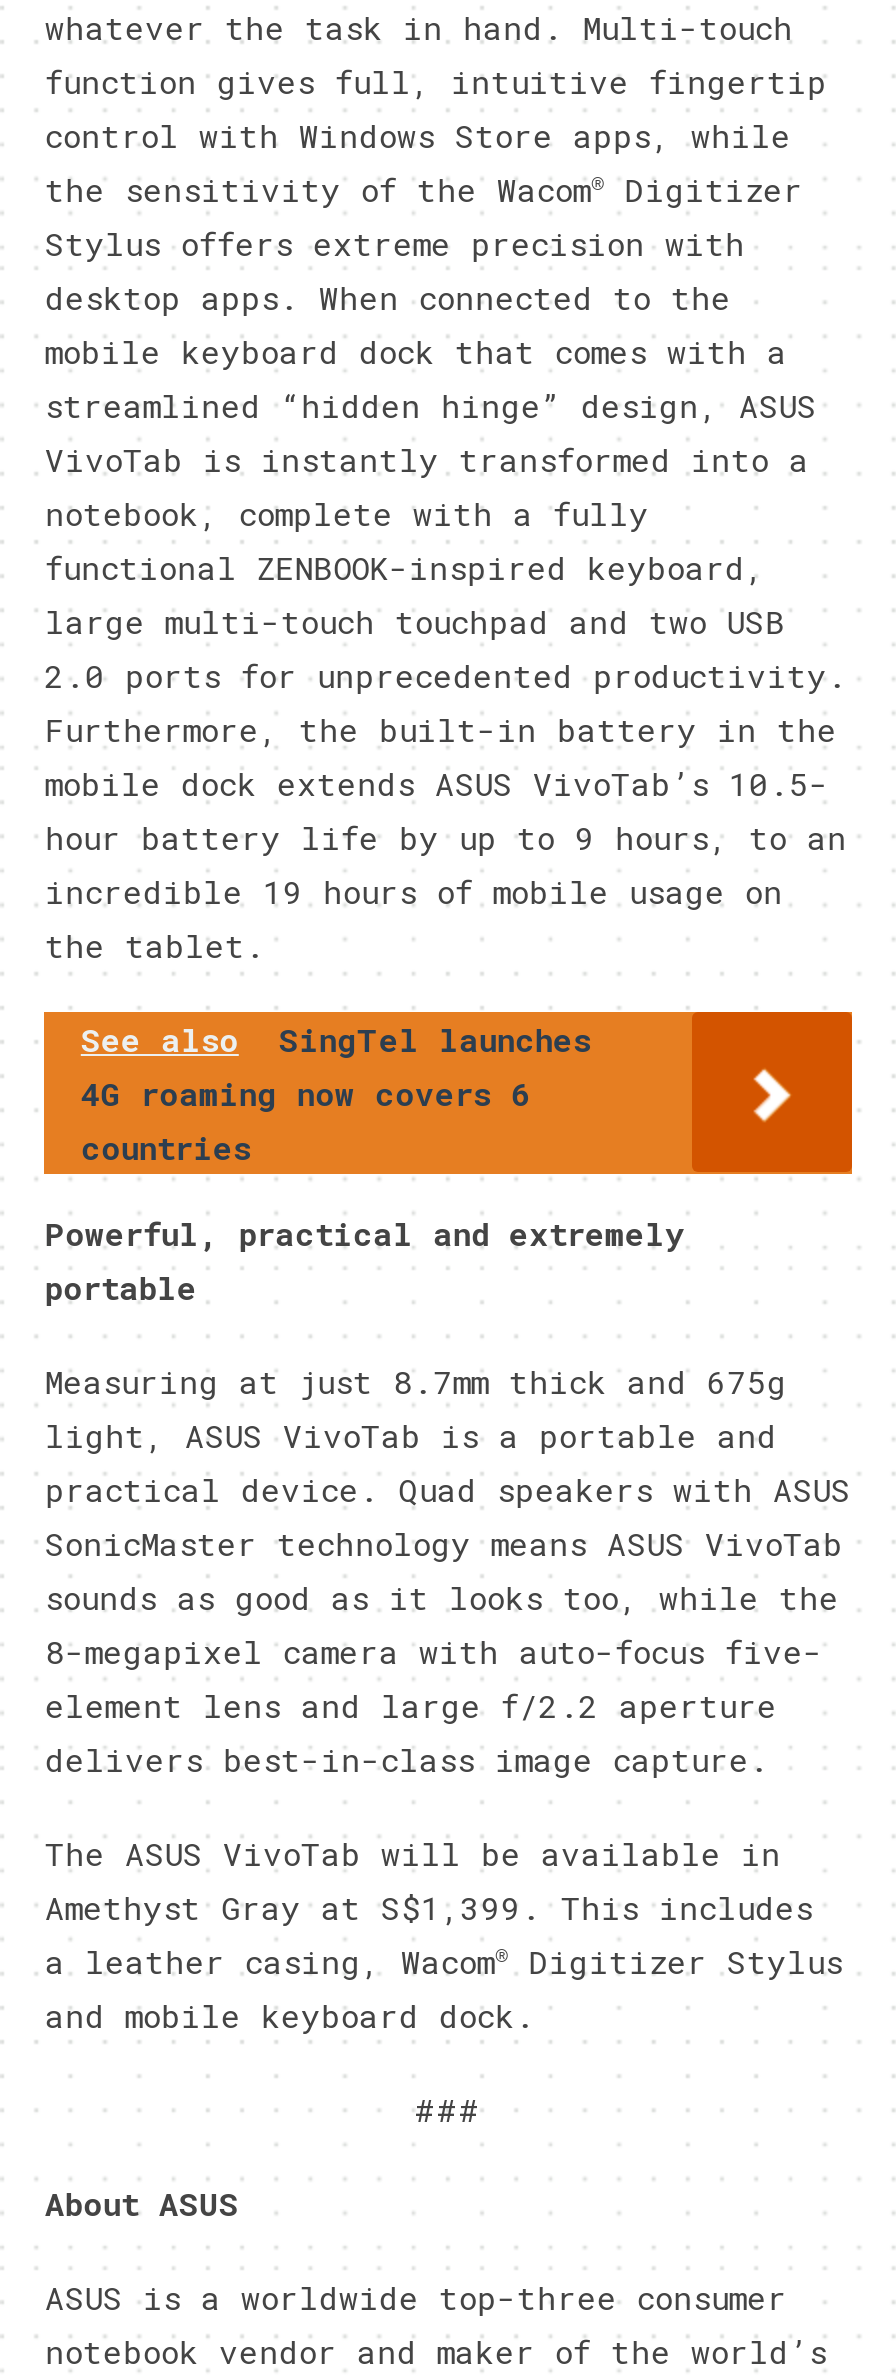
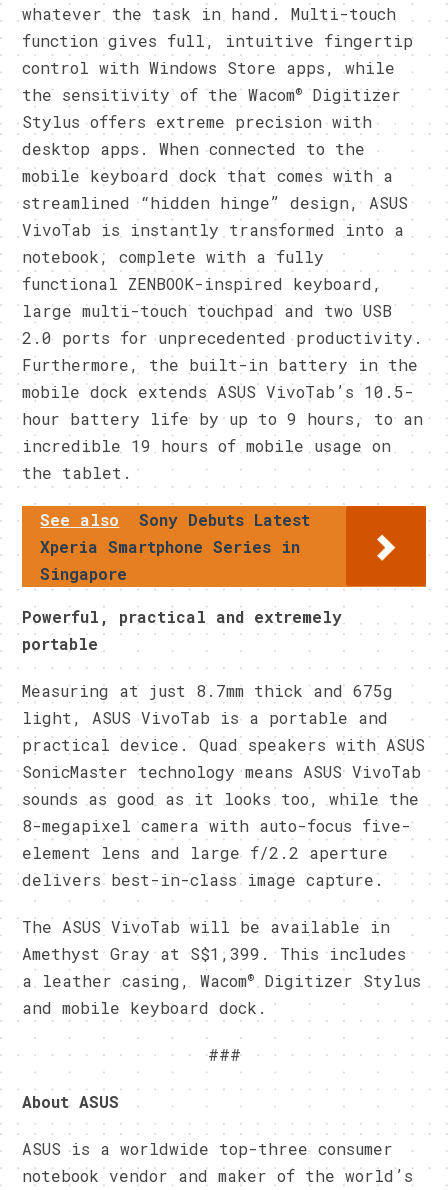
- SingTel launches
- 4G roaming now covers 6
- countries
+ Sony Debuts Latest
+ Xperia Smartphone Series in
+ Singapore
